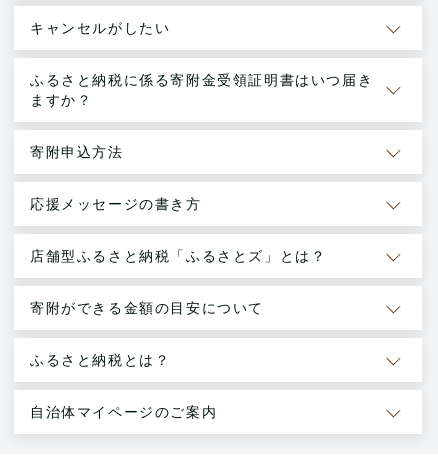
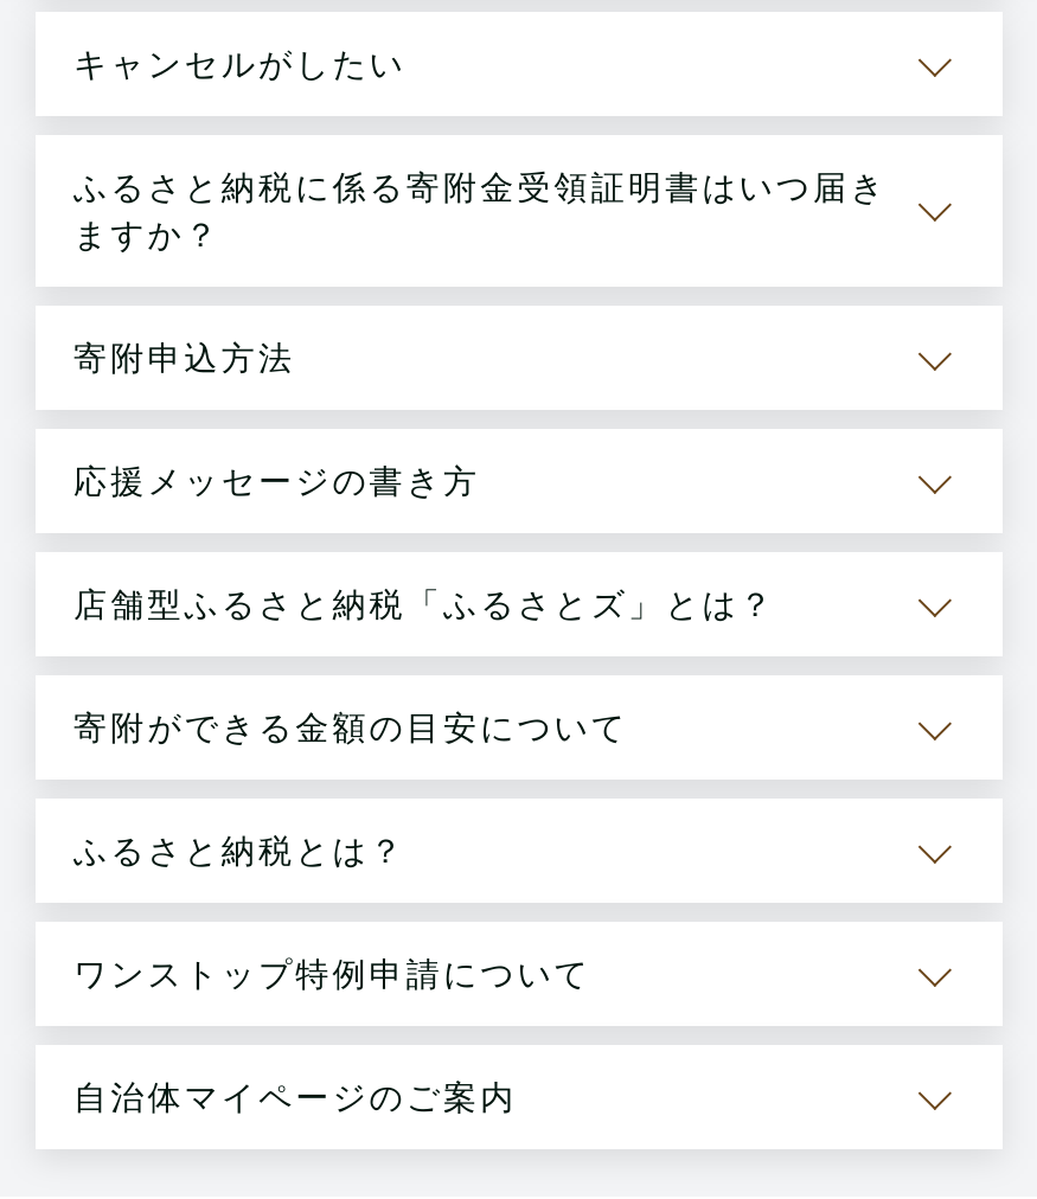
+ ワンストップ特例申請について
